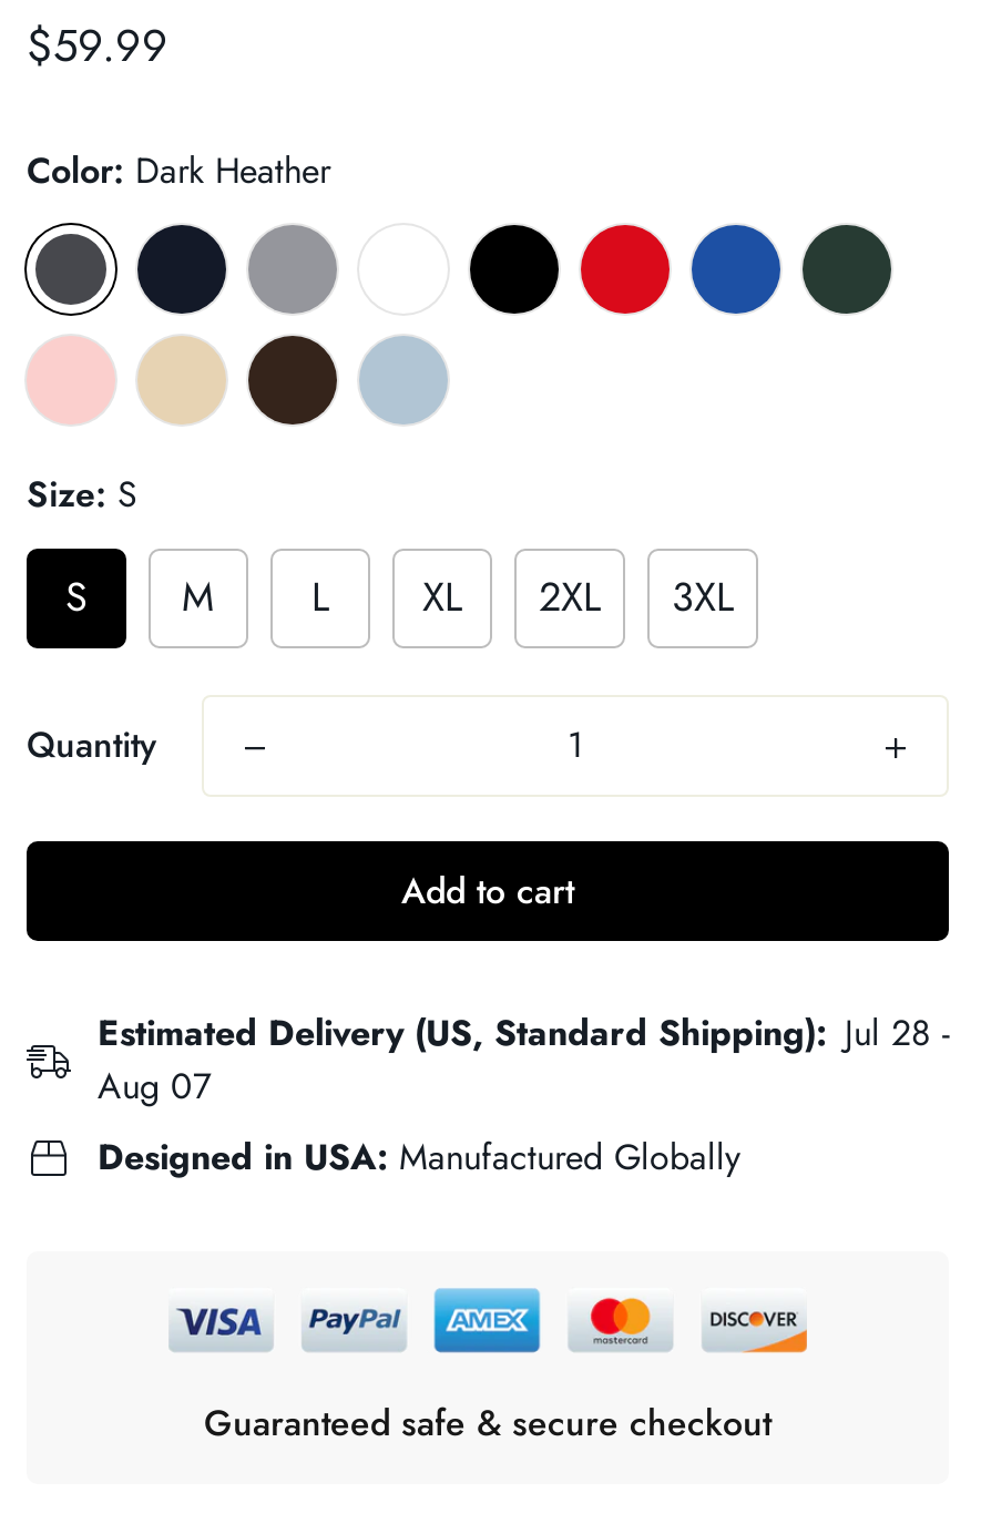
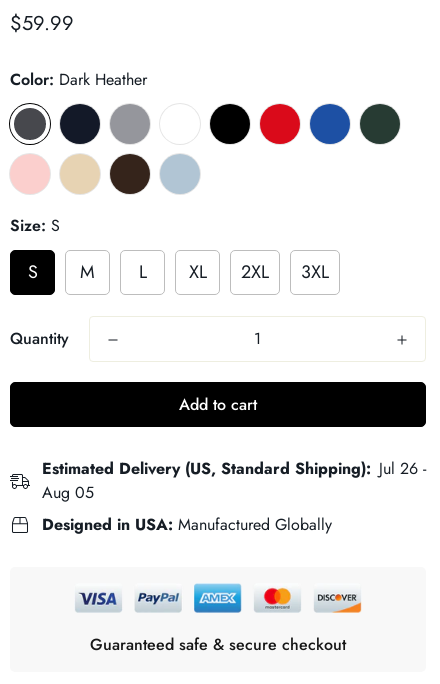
- Estimated Delivery (US, Standard Shipping): Jul 28 -
+ Estimated Delivery (US, Standard Shipping): Jul 26 -

- Aug 07
+ Aug 05
